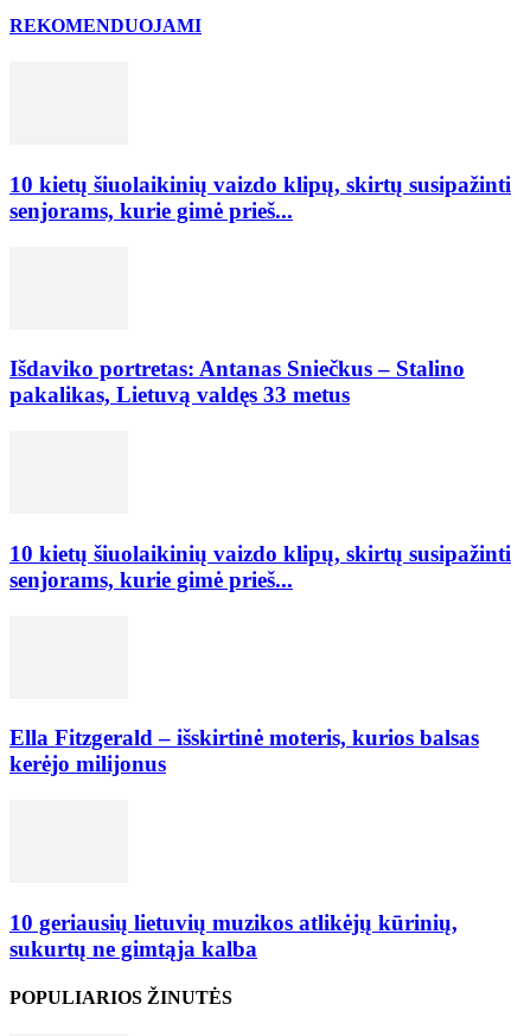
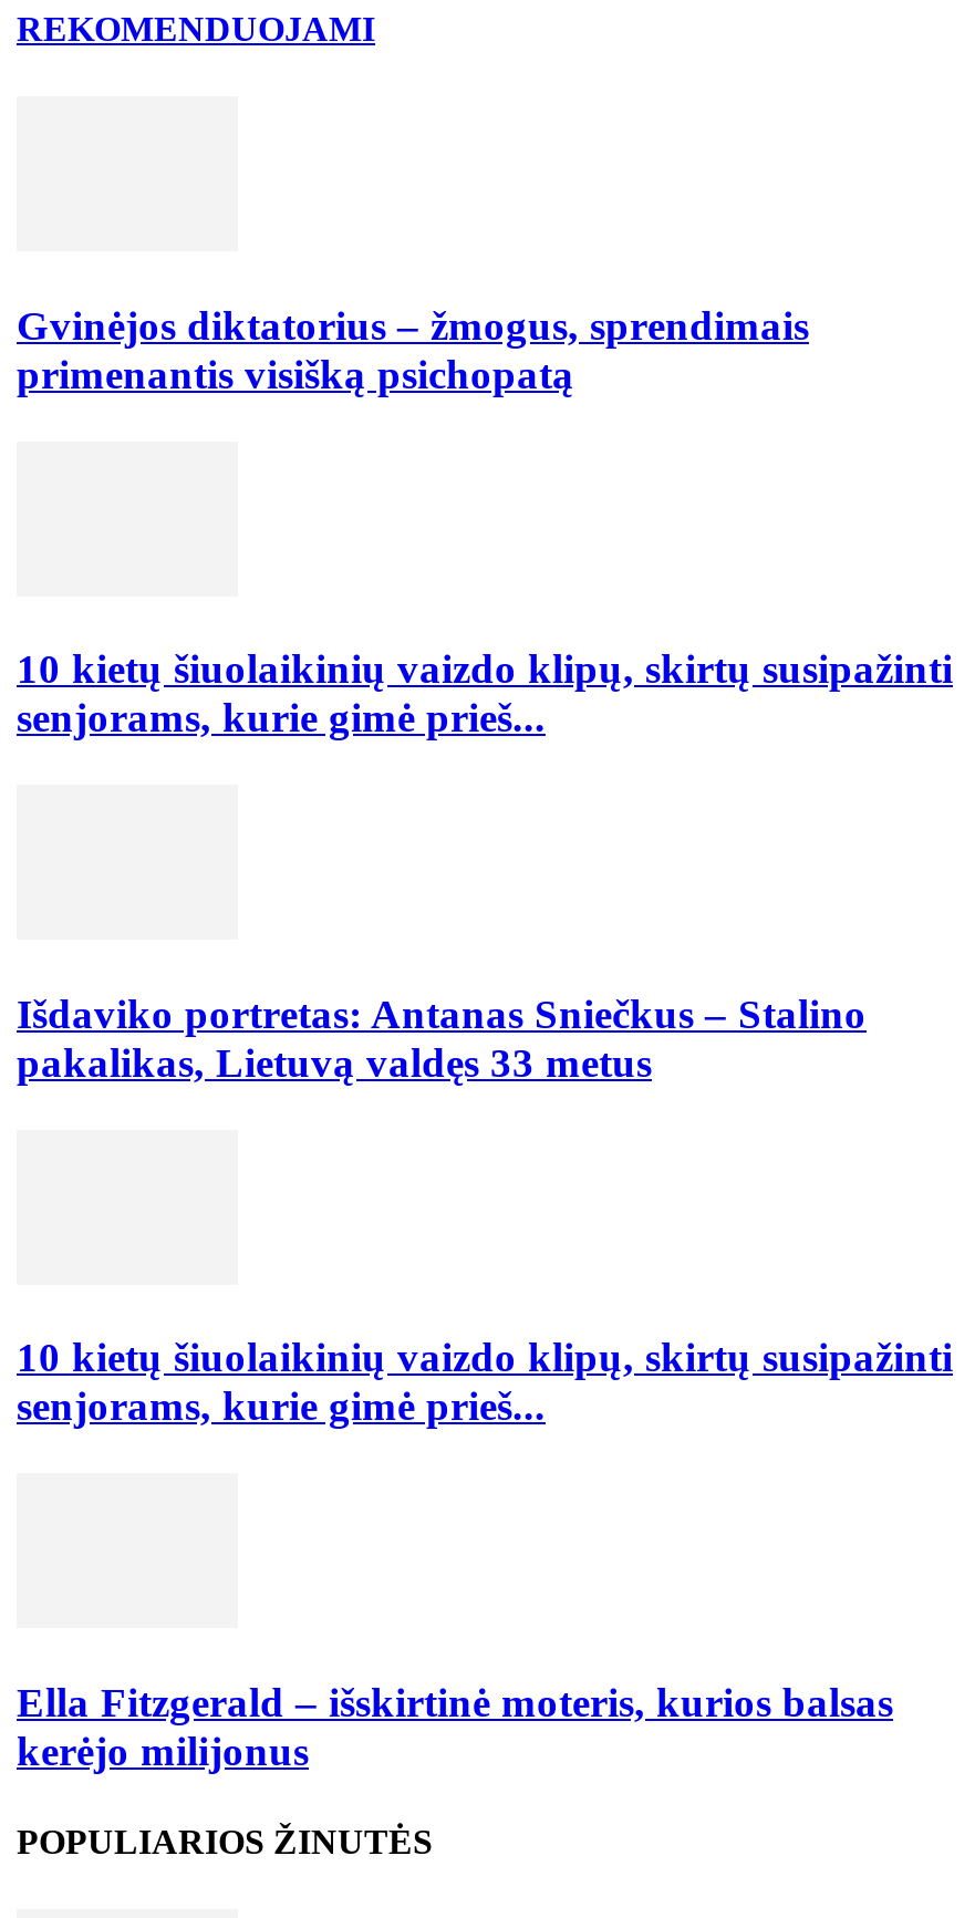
+ Gvinėjos diktatorius – žmogus, sprendimais
+ primenantis visišką psichopatą

moved down: 10 kietų šiuolaikinių vaizdo klipų, skirtų susipažinti | senjorams, kurie gimė prieš... | Išdaviko portretas: Antanas Sniečkus – Stalino | pakalikas, Lietuvą valdęs 33 metus | 10 kietų šiuolaikinių vaizdo klipų, skirtų susipažinti | senjorams, kurie gimė prieš... | Ella Fitzgerald – išskirtinė moteris, kurios balsas | kerėjo milijonus

- 10 geriausių lietuvių muzikos atlikėjų kūrinių,
- sukurtų ne gimtąja kalba
